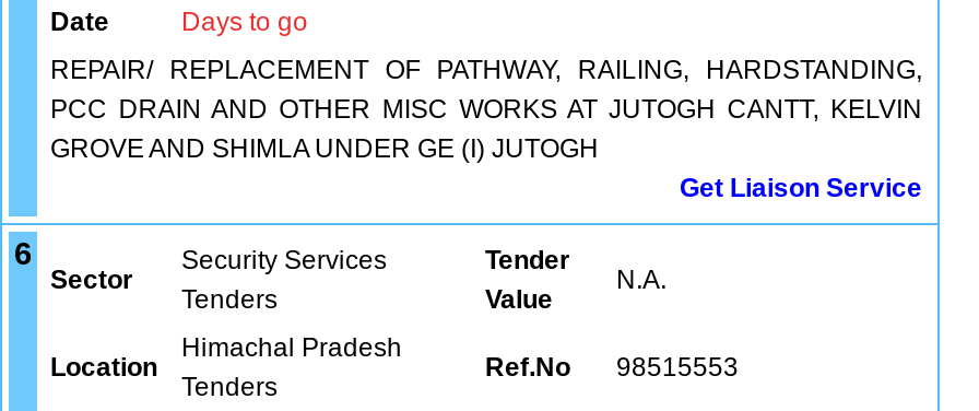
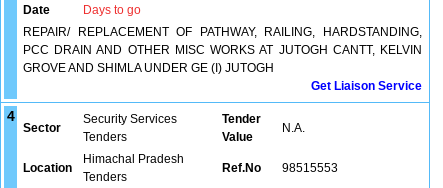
- 6
+ 4
